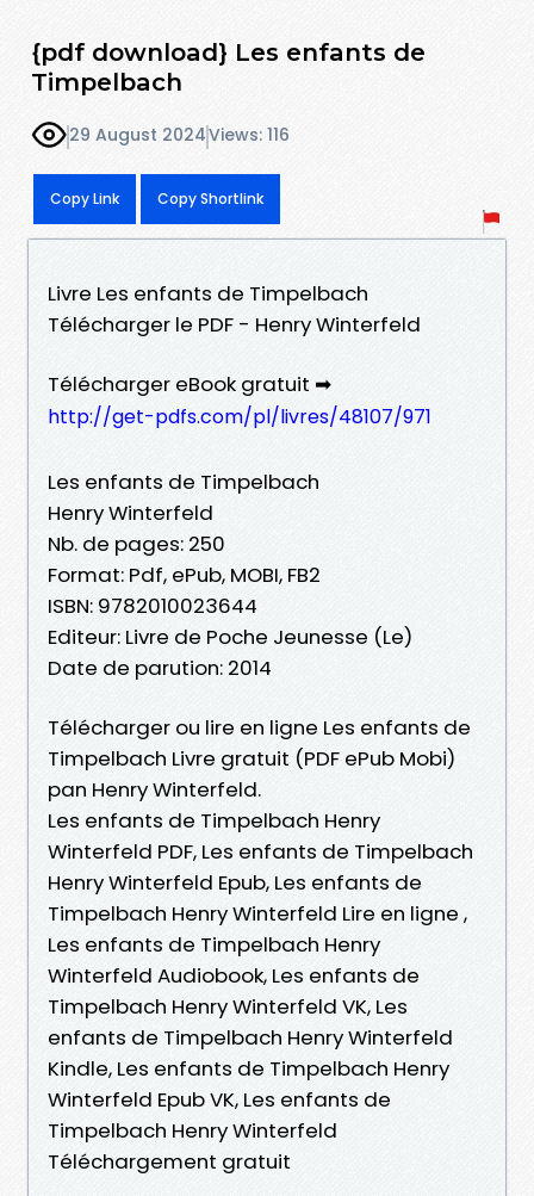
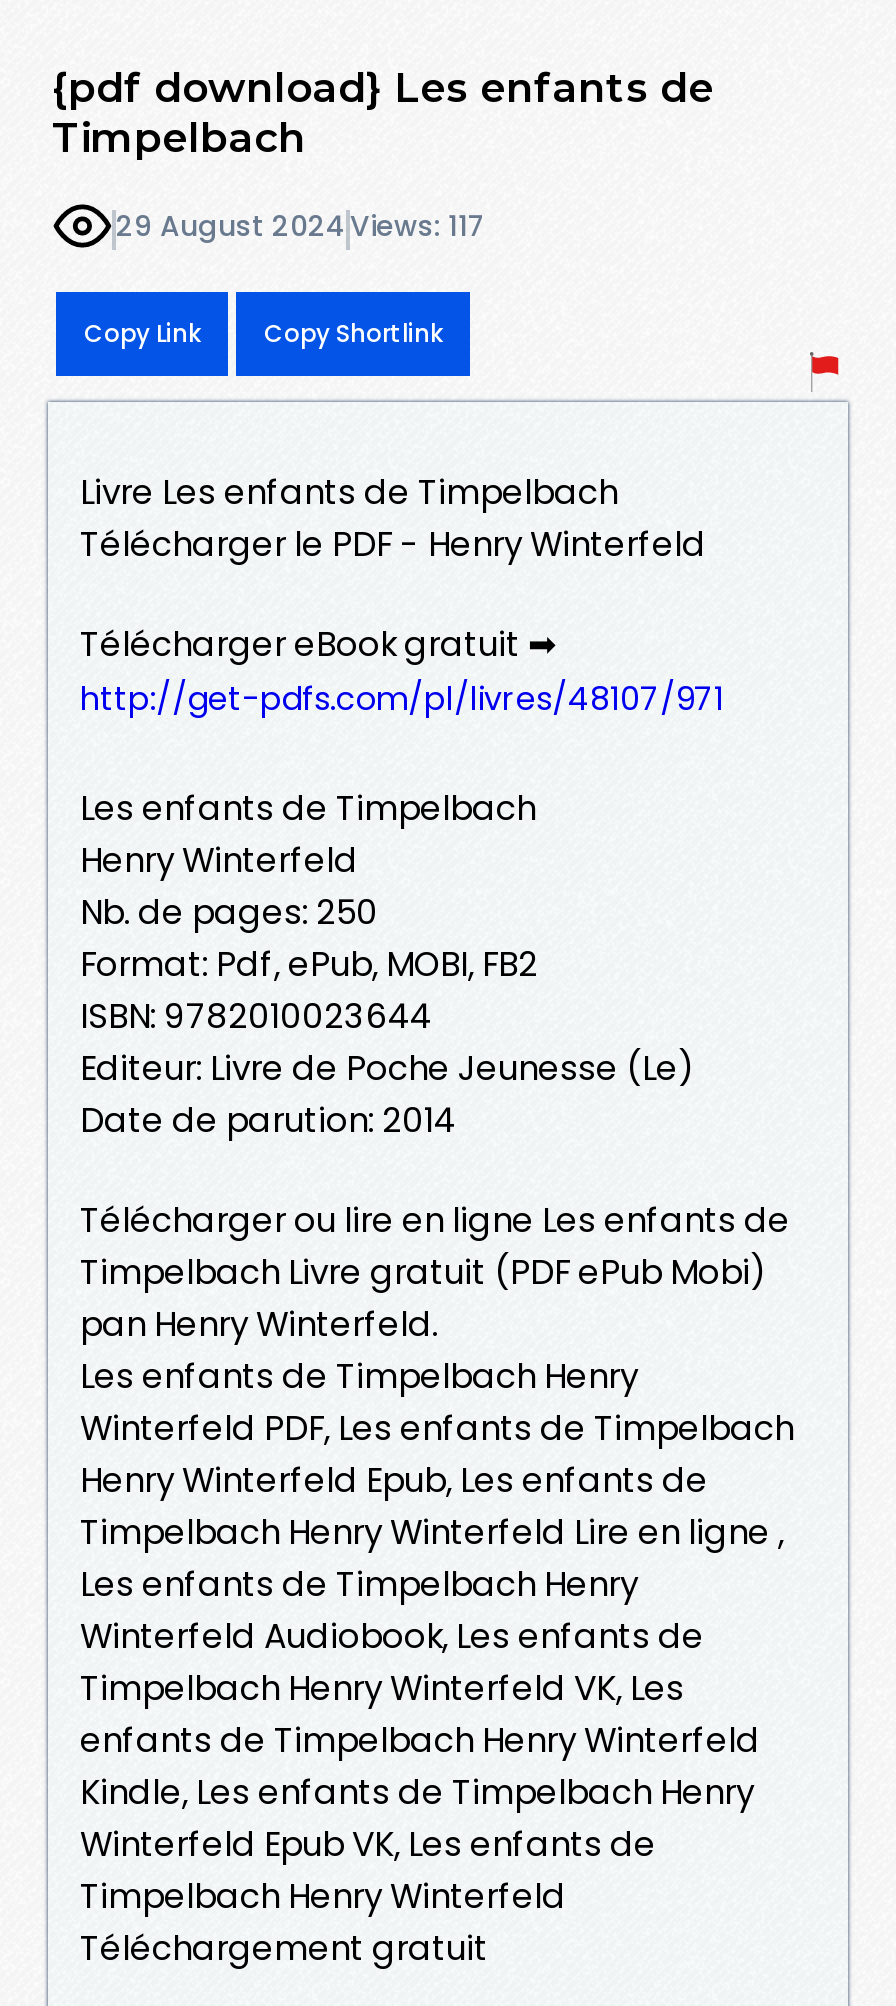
- 29 August 2024 Views: 116
+ 29 August 2024 Views: 117
